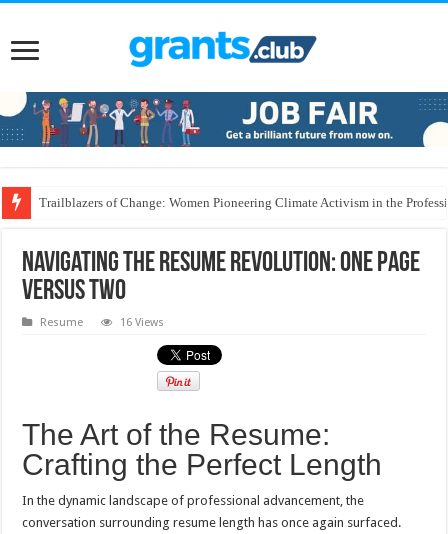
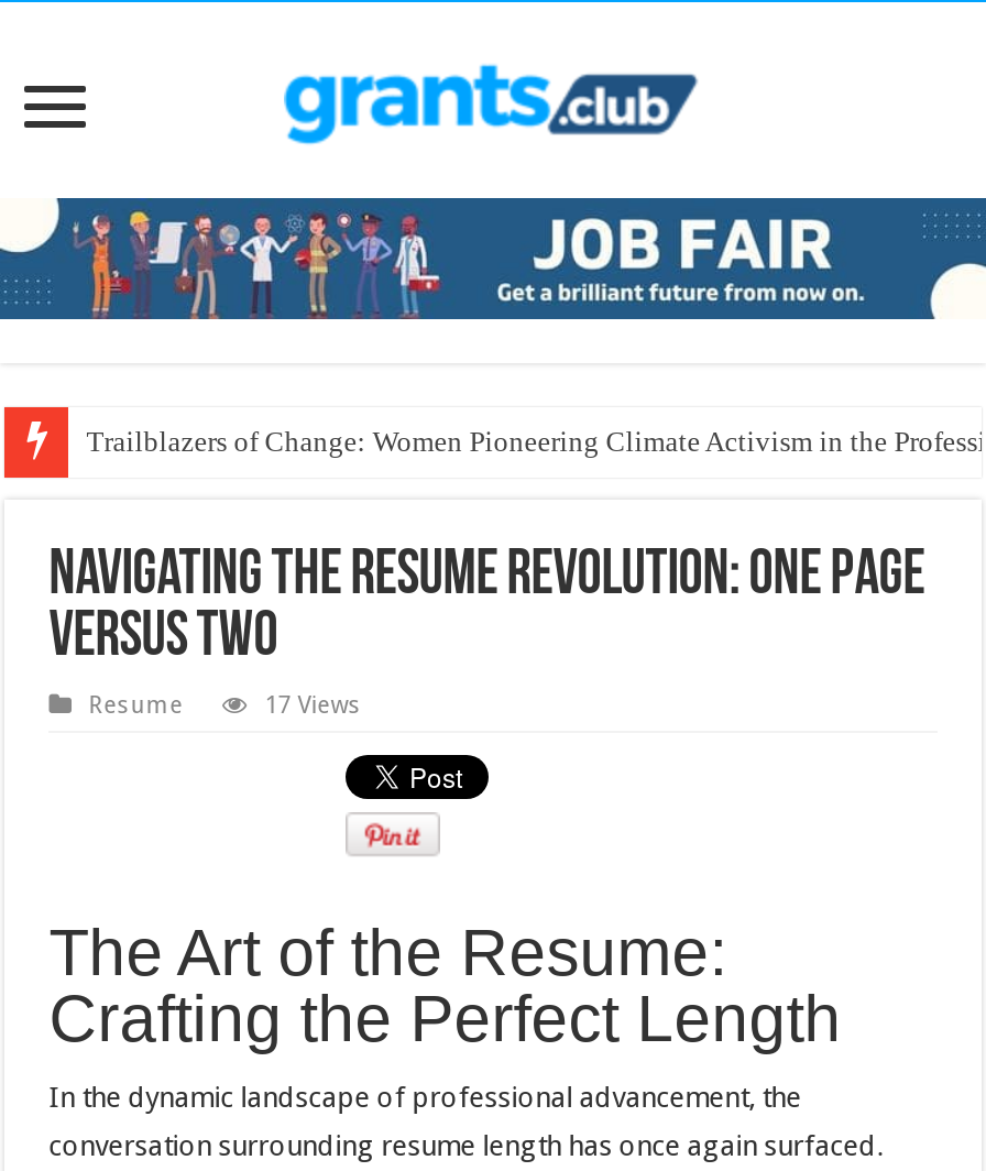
- 16 Views
+ 17 Views
